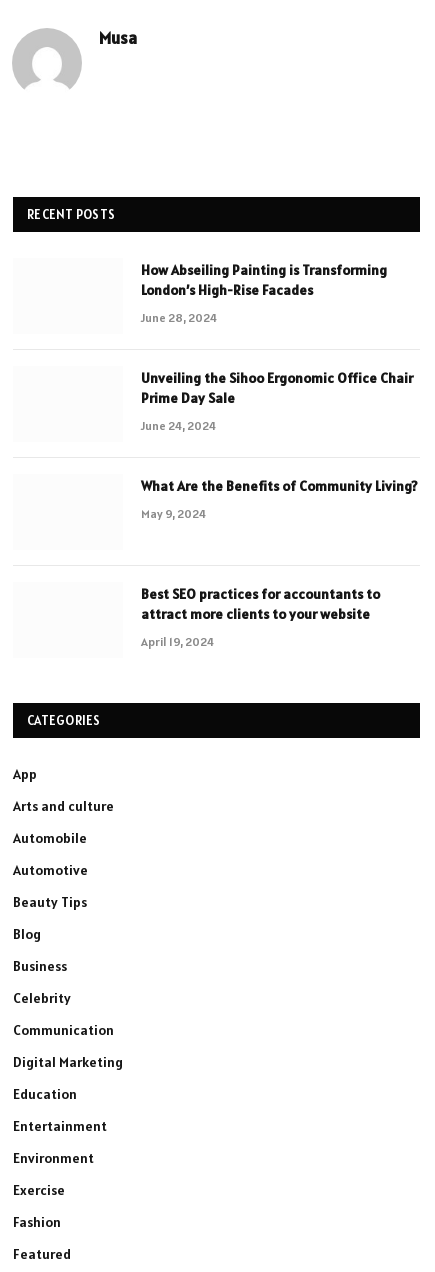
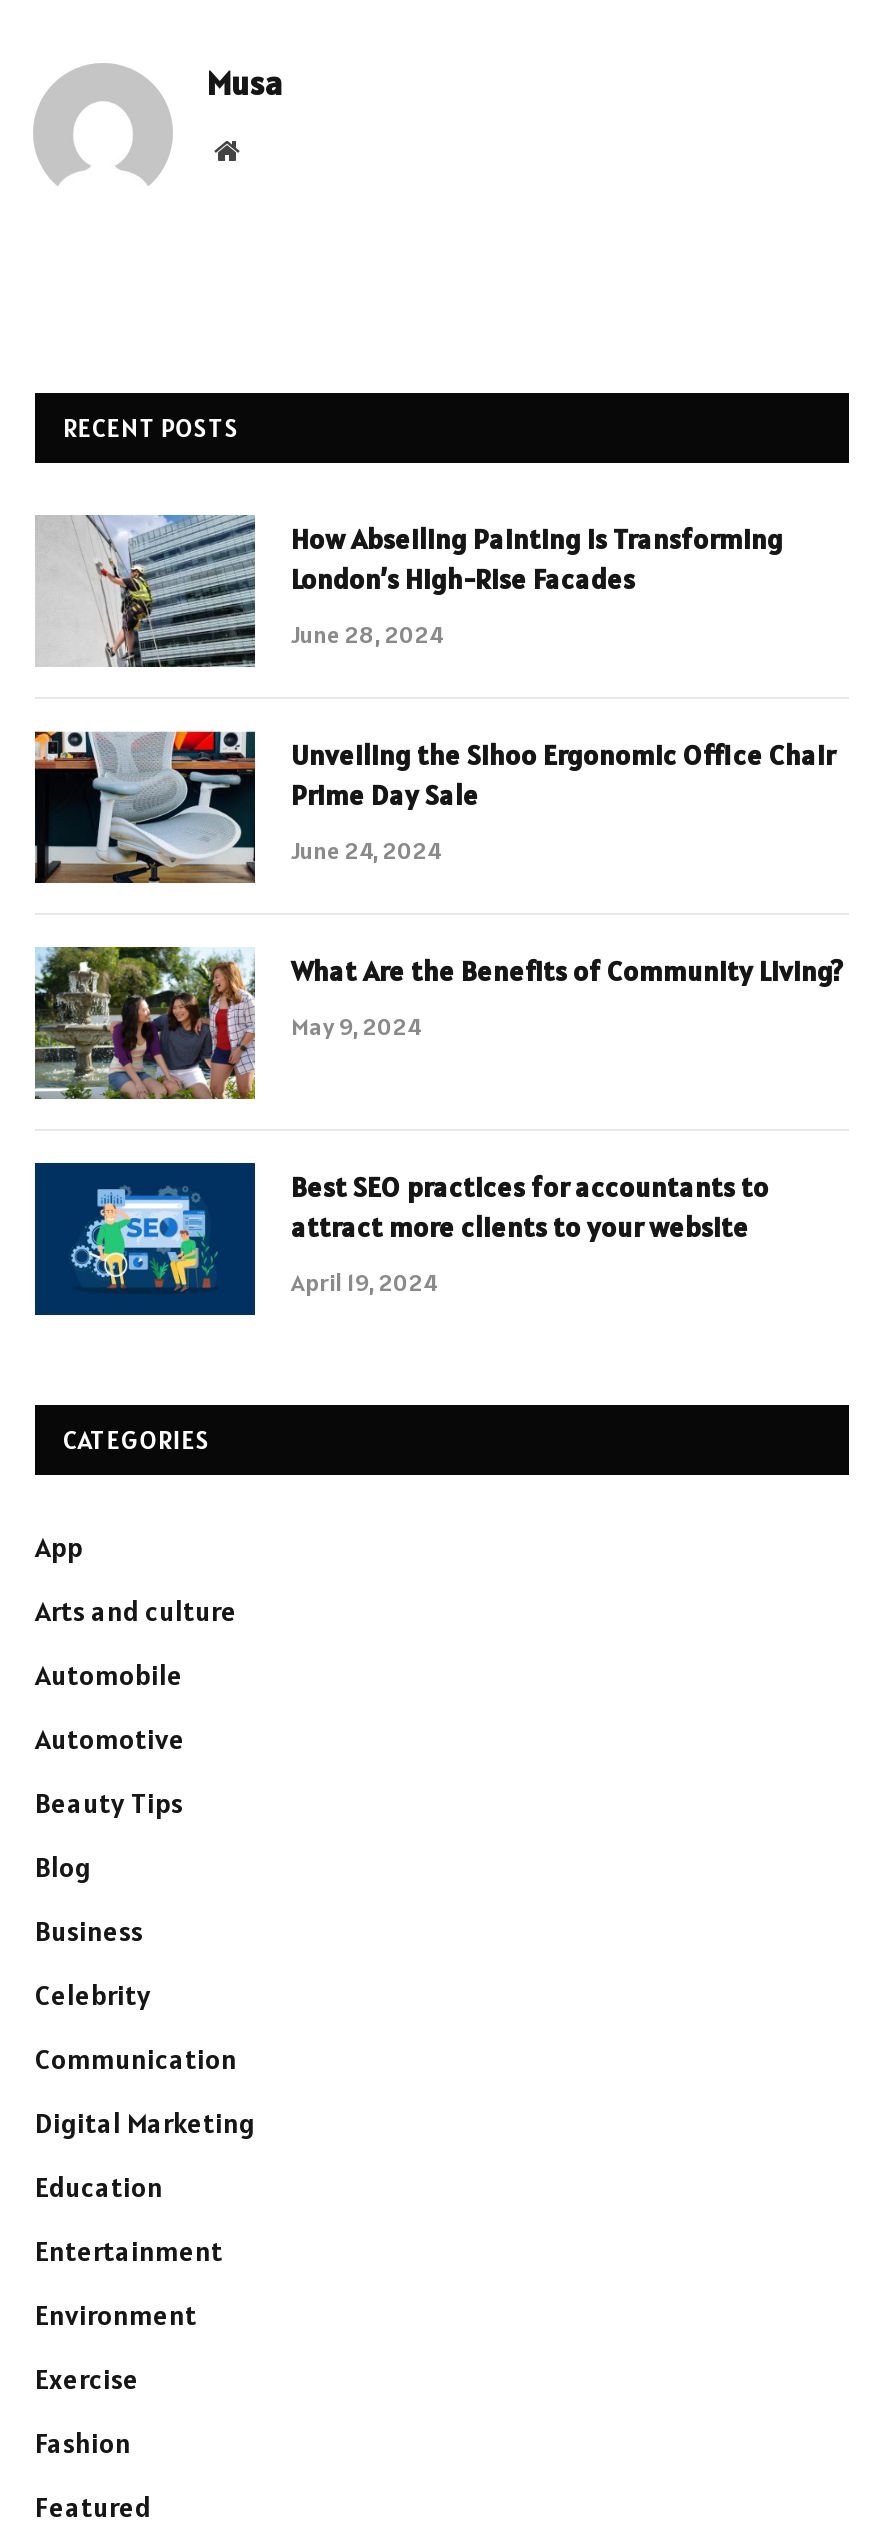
+ [image]

+ [image]

+ [image]

+ [image]
